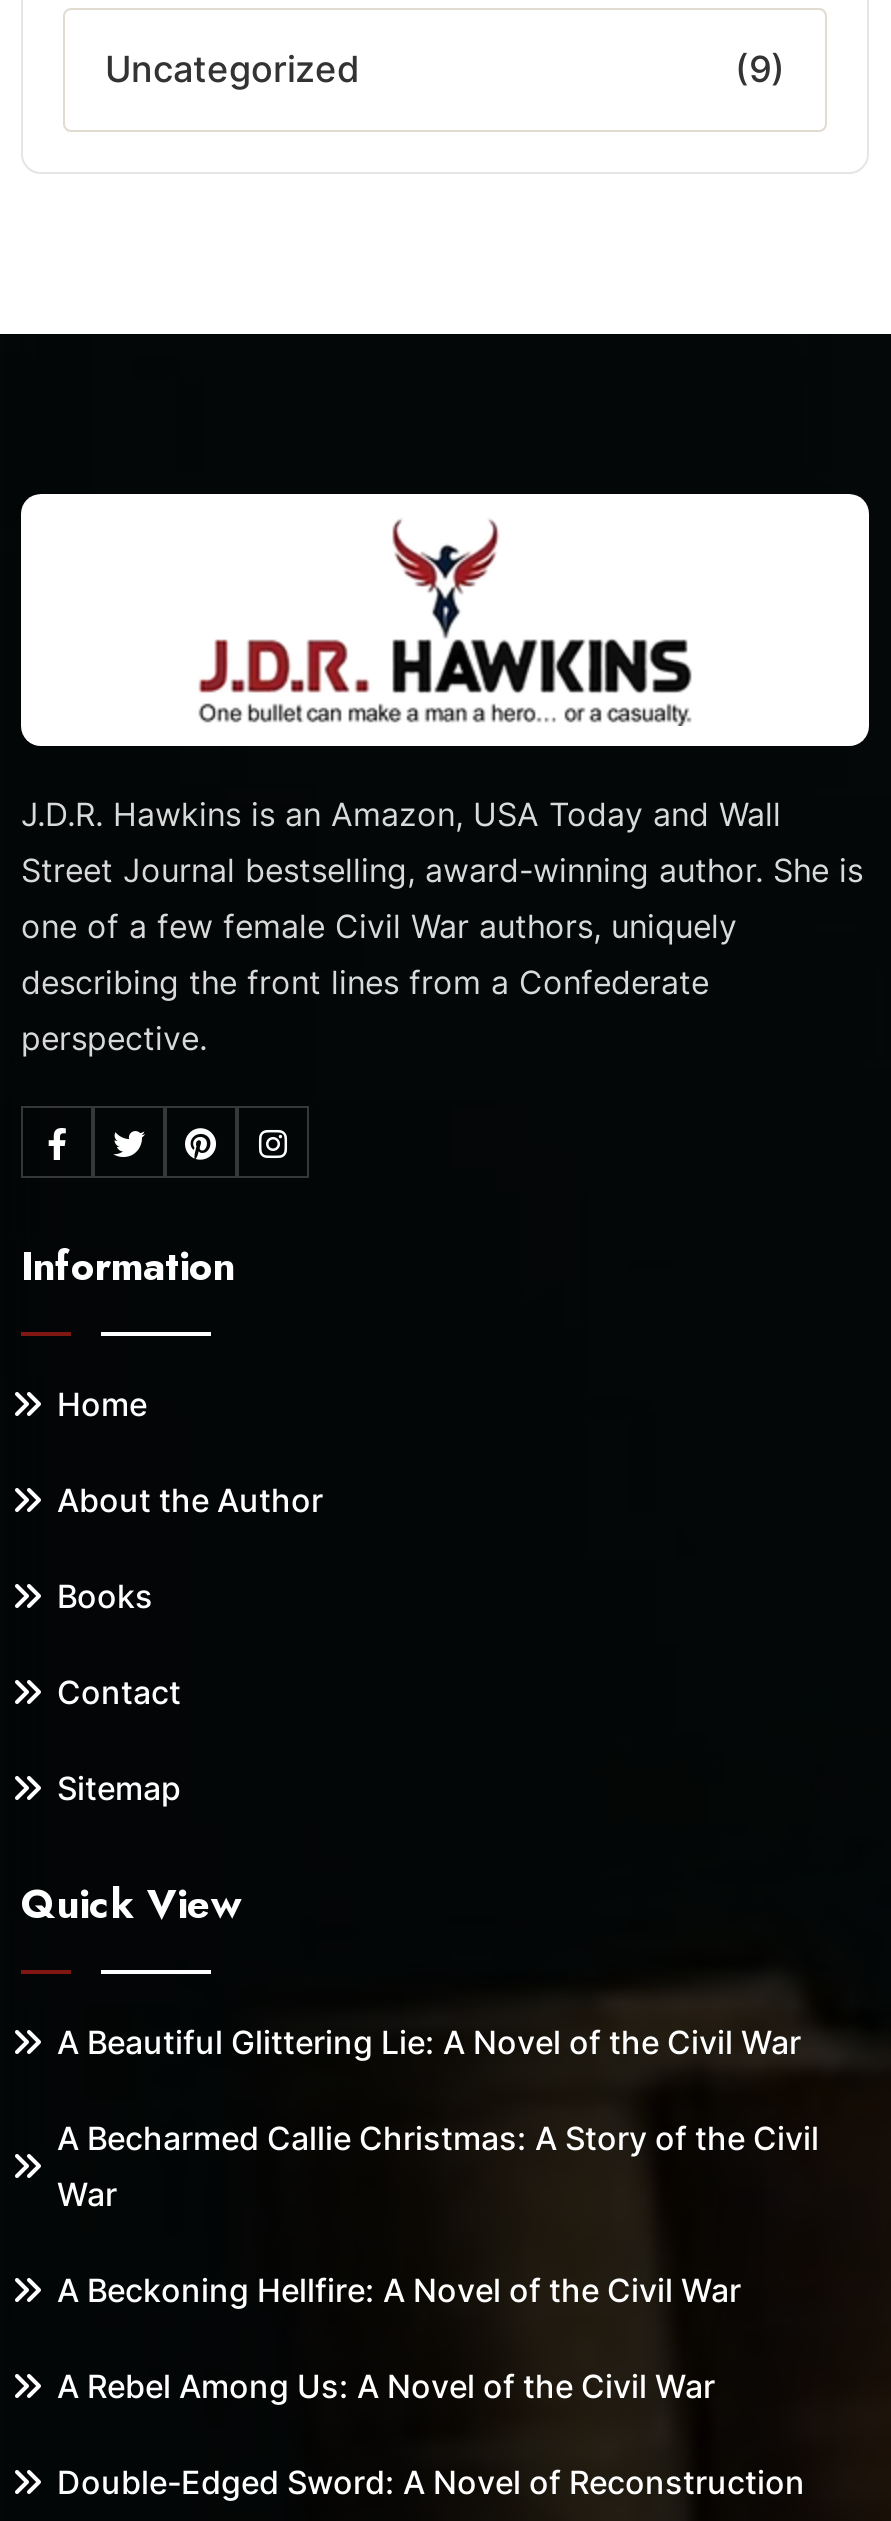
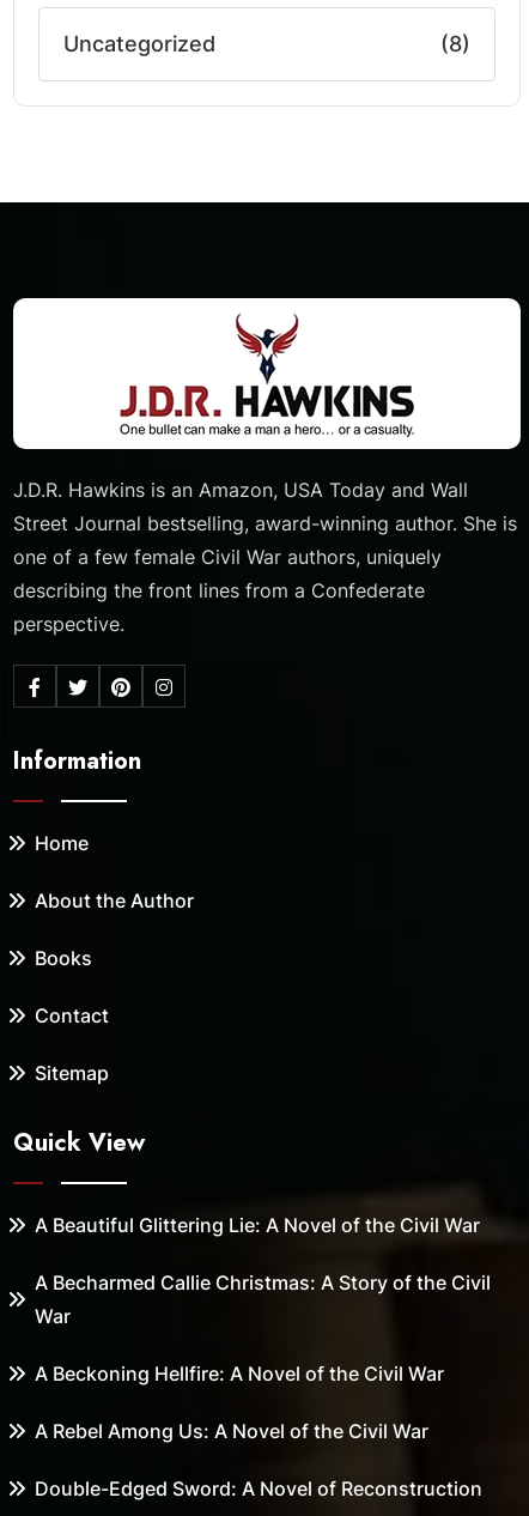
- (9)
+ (8)
